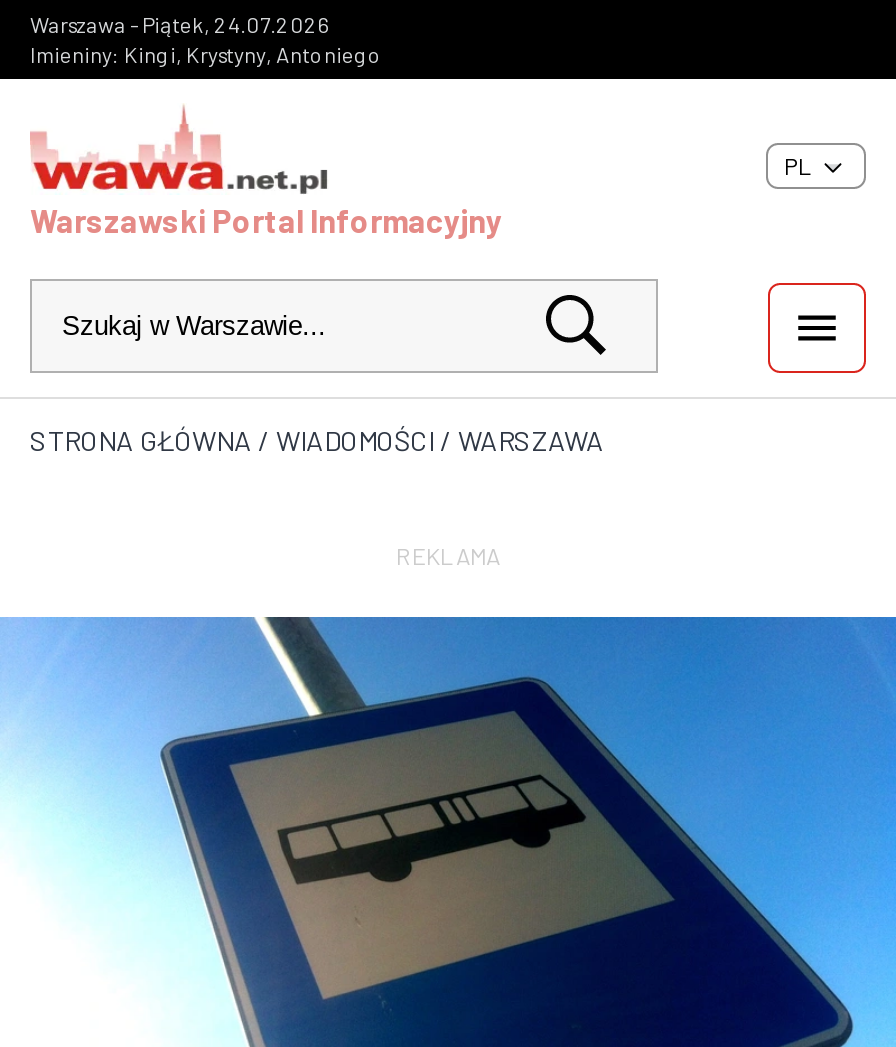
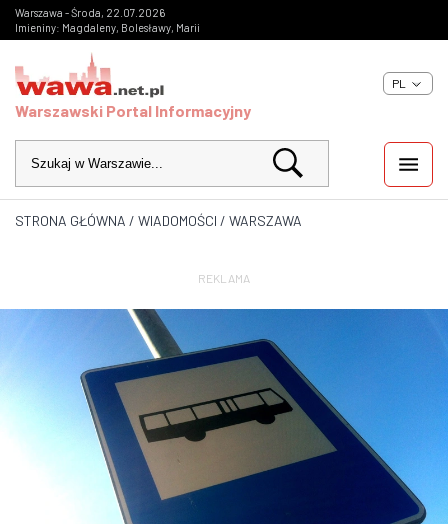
- Warszawa - Piątek, 24.07.2026
+ Warszawa - Środa, 22.07.2026

- Imieniny: Kingi, Krystyny, Antoniego
+ Imieniny: Magdaleny, Bolesławy, Marii
